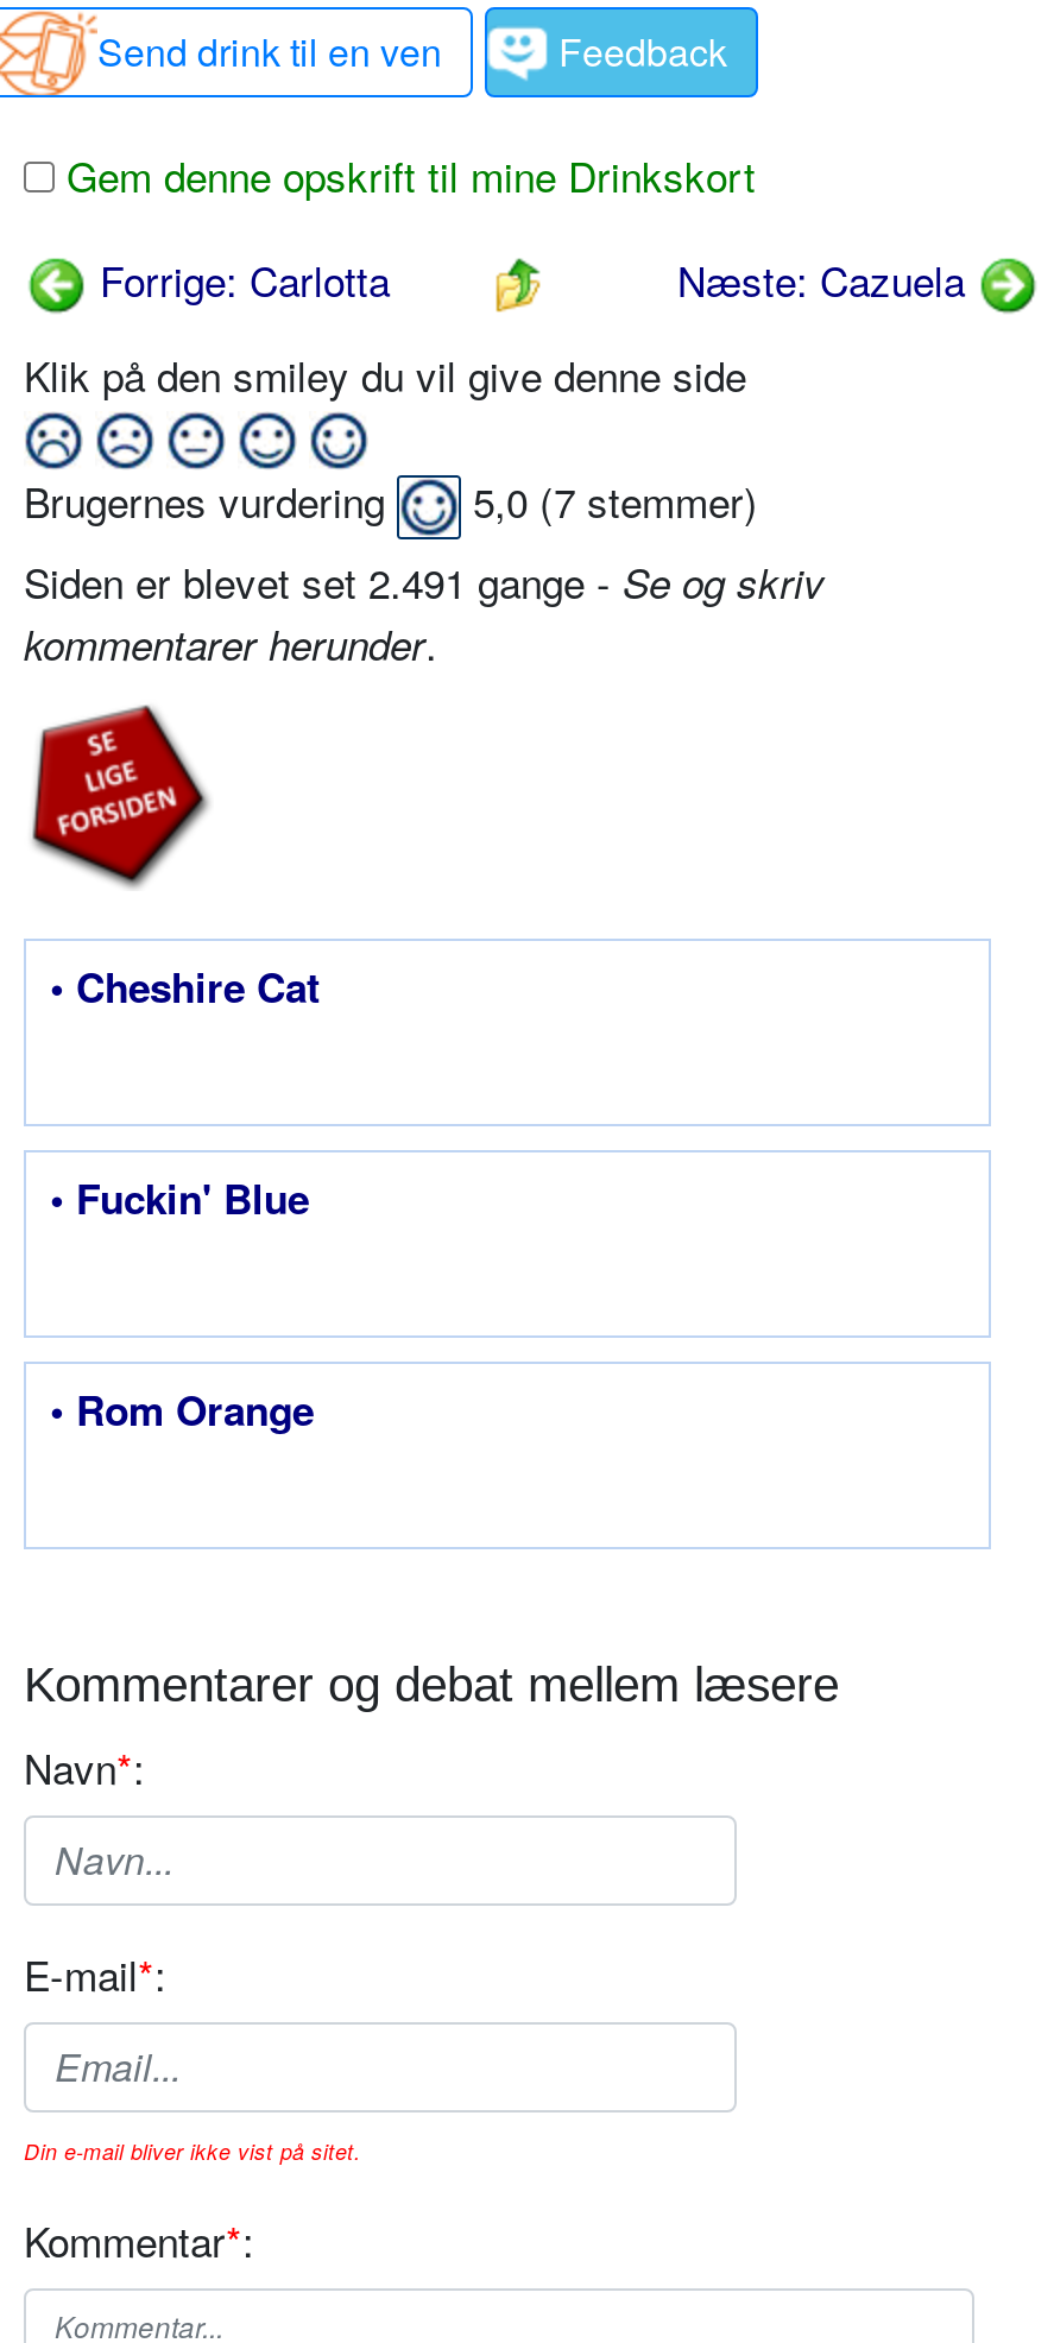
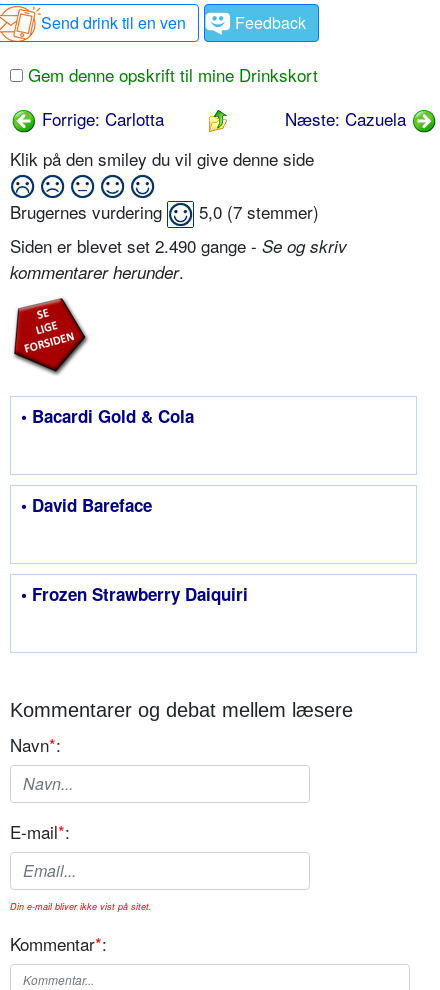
- Siden er blevet set 2.491 gange - Se og skriv
+ Siden er blevet set 2.490 gange - Se og skriv

- • Cheshire Cat
+ • Bacardi Gold & Cola

- • Fuckin' Blue
+ • David Bareface

- • Rom Orange
+ • Frozen Strawberry Daiquiri
